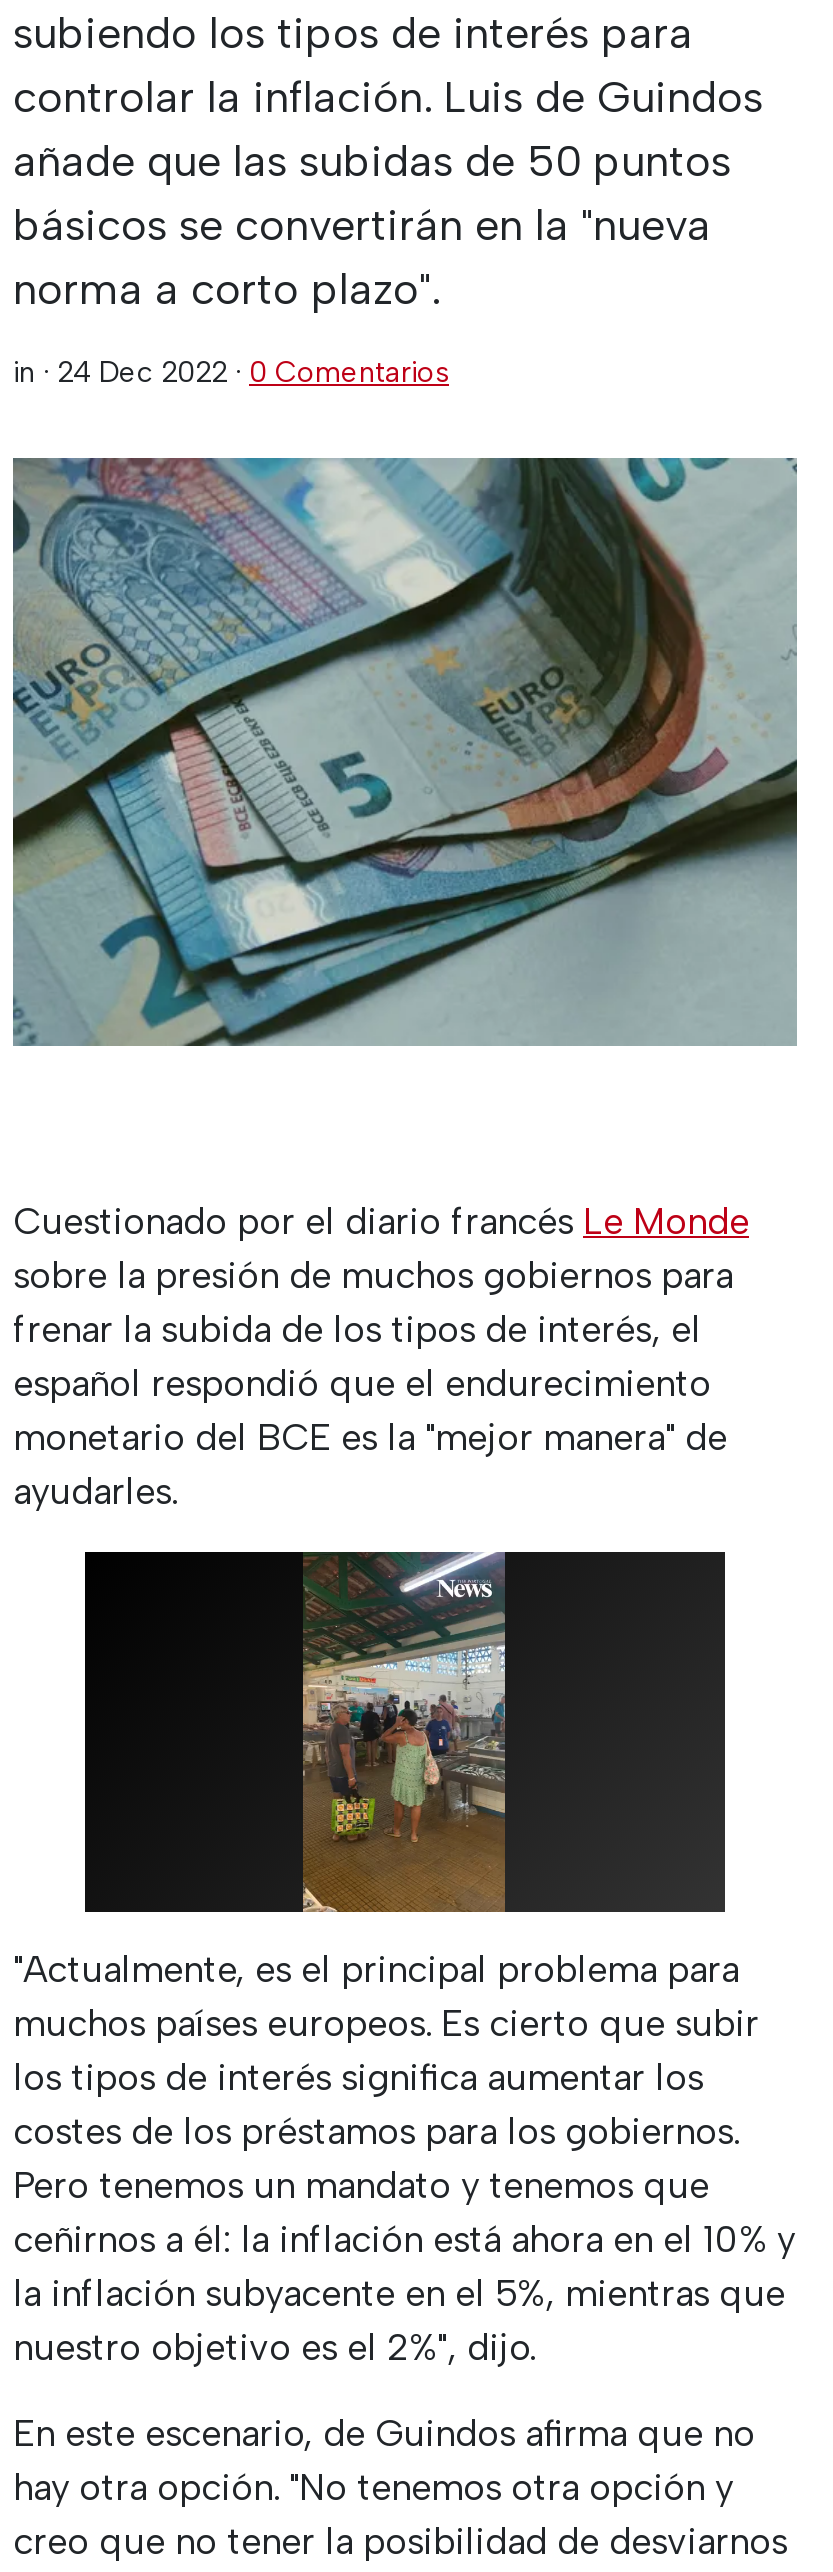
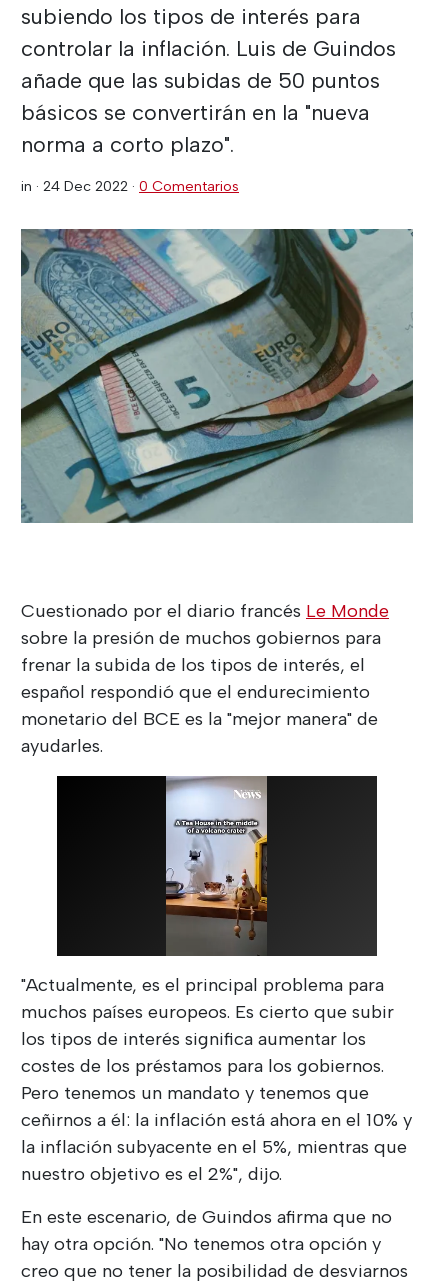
- [image]
+ [image]
